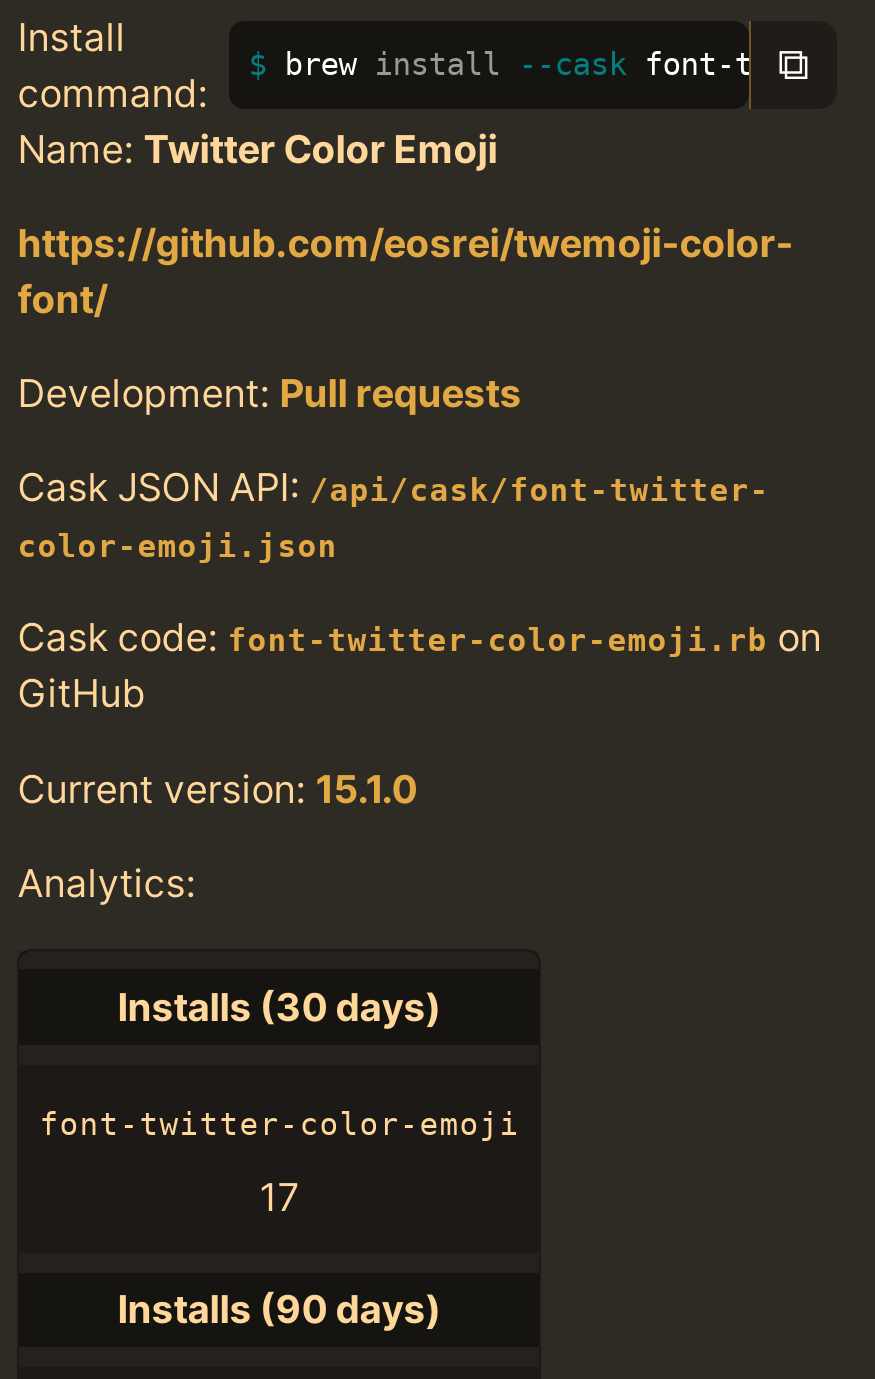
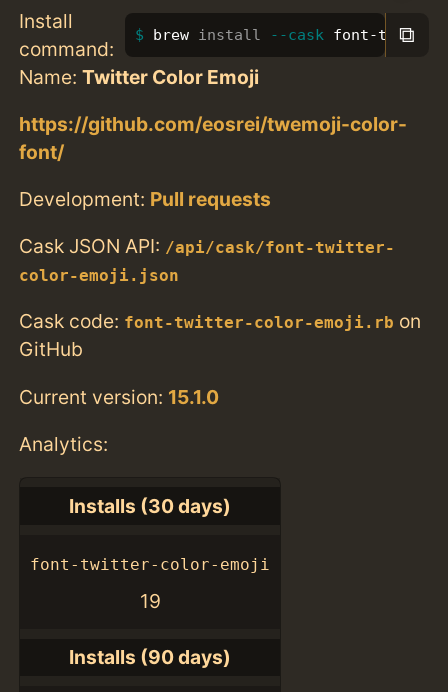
- 17
+ 19
